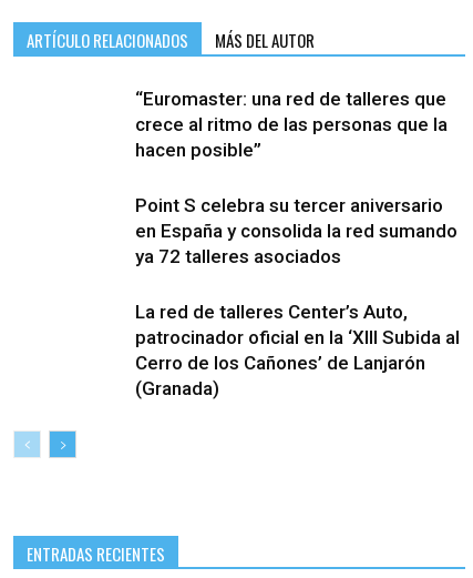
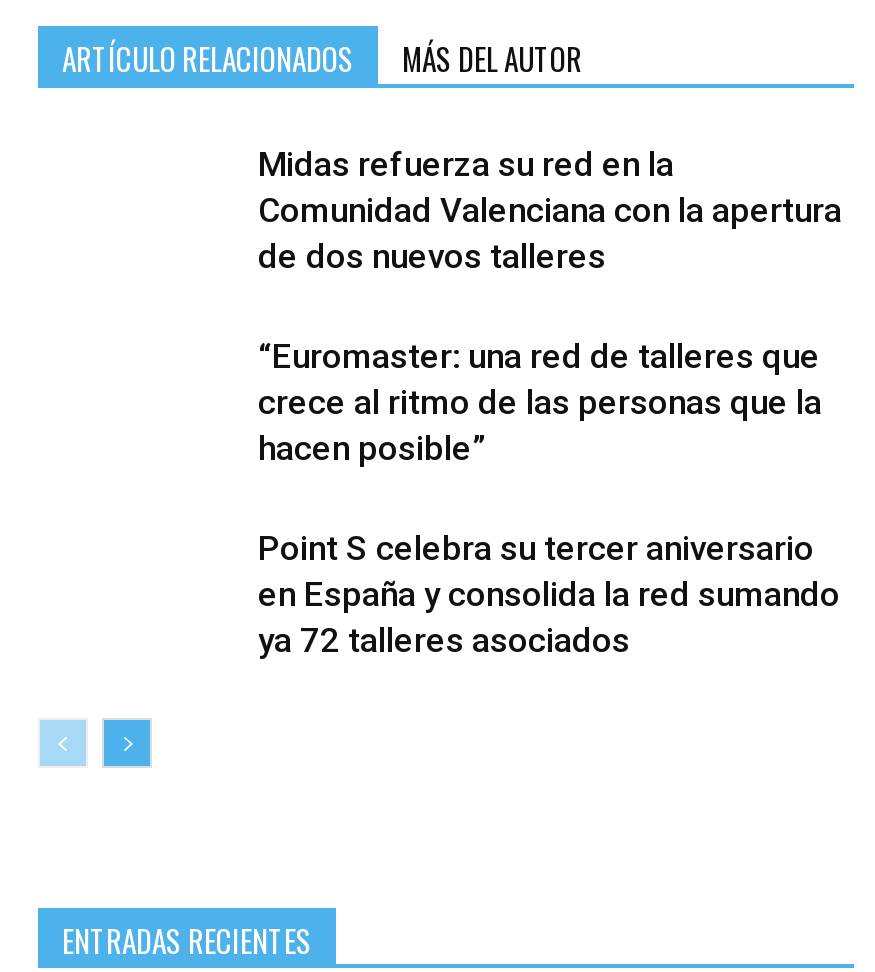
+ Midas refuerza su red en la
+ Comunidad Valenciana con la apertura
+ de dos nuevos talleres

moved down: “Euromaster: una red de talleres que | crece al ritmo de las personas que la | hacen posible” | Point S celebra su tercer aniversario | en España y consolida la red sumando | ya 72 talleres asociados

- La red de talleres Center’s Auto,
- patrocinador oficial en la ‘XIII Subida al
- Cerro de los Cañones’ de Lanjarón
- (Granada)
